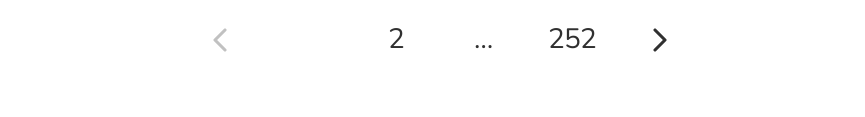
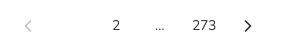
- 252
+ 273
